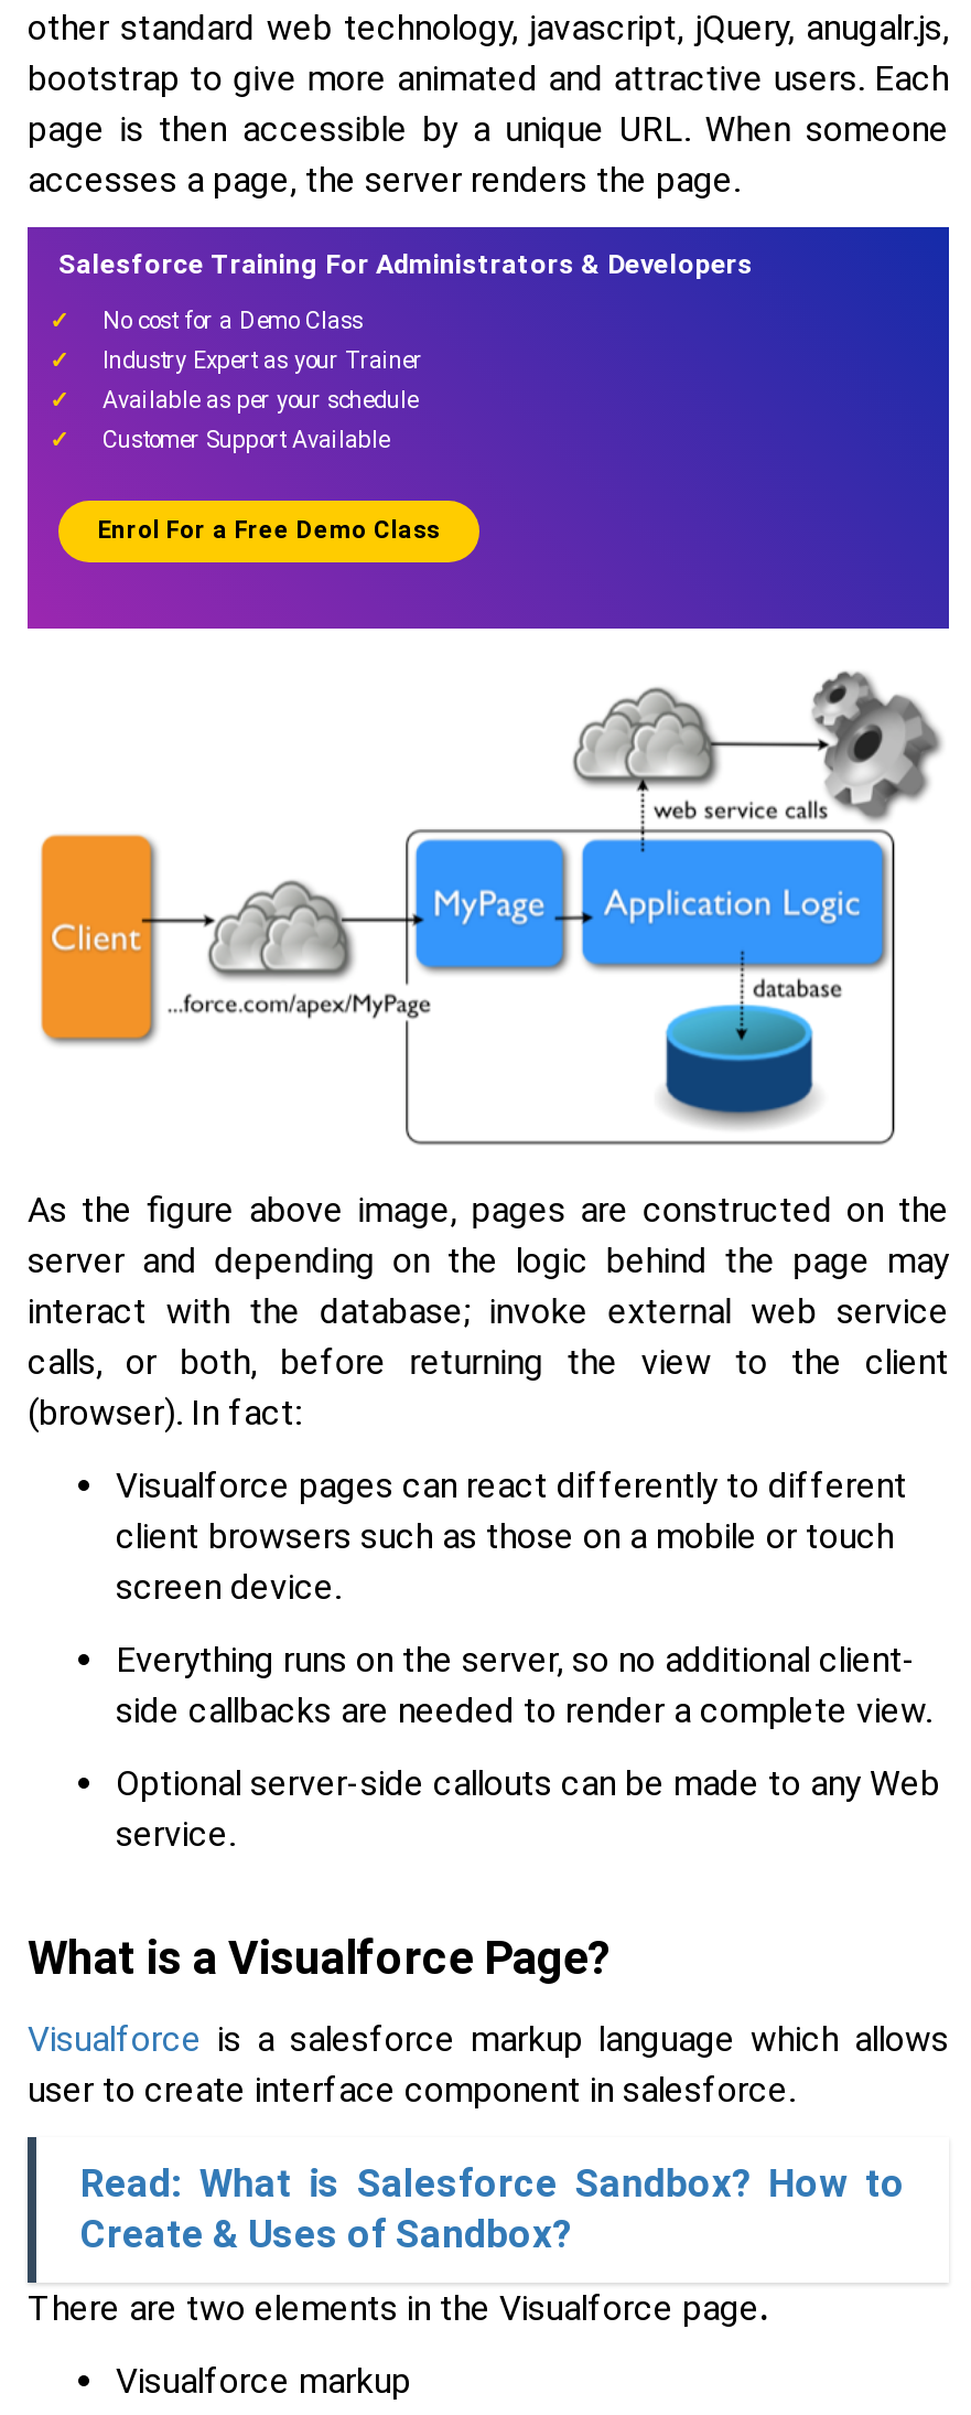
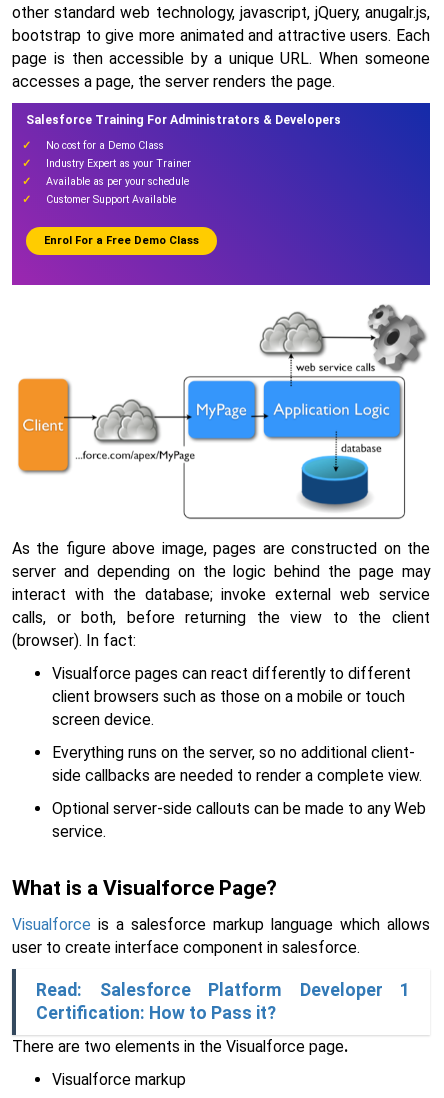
- Read: What is Salesforce Sandbox? How to
- Create & Uses of Sandbox?
+ Read: Salesforce Platform Developer 1
+ Certification: How to Pass it?
